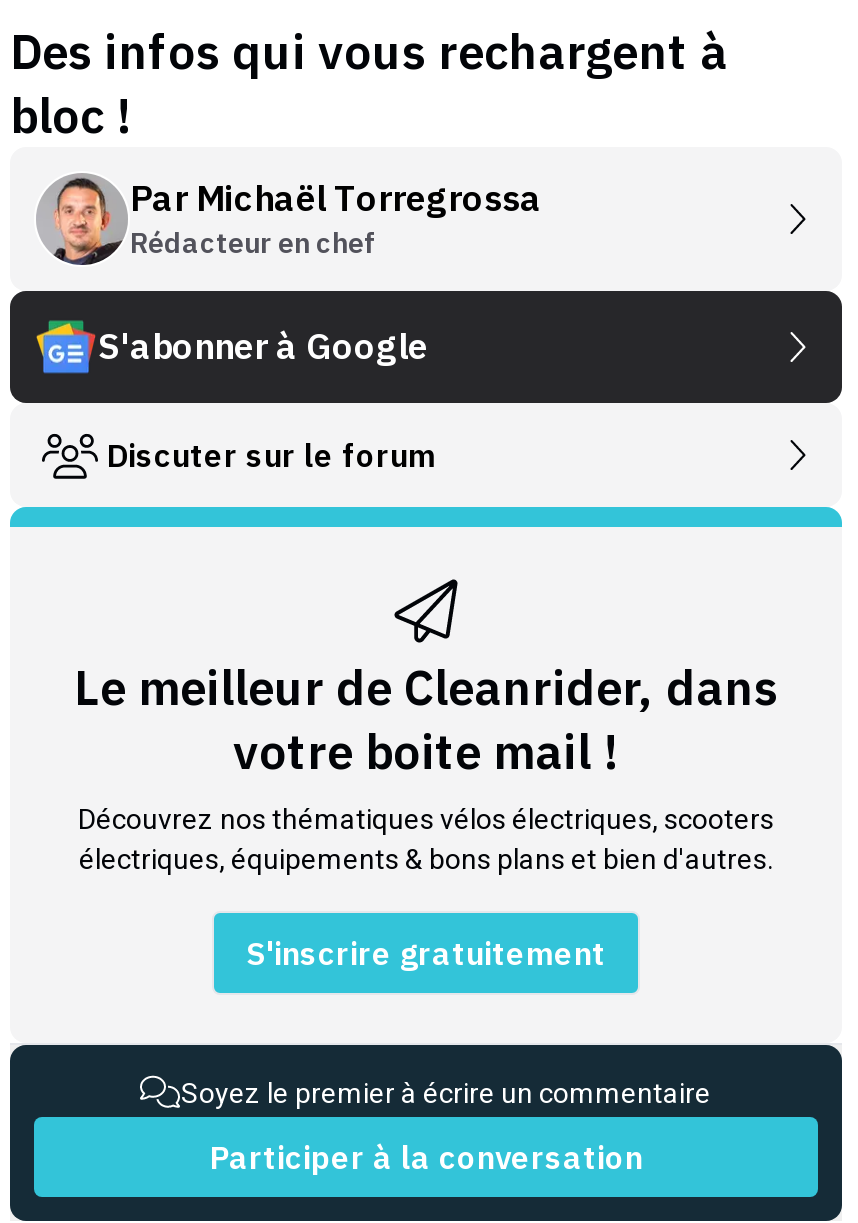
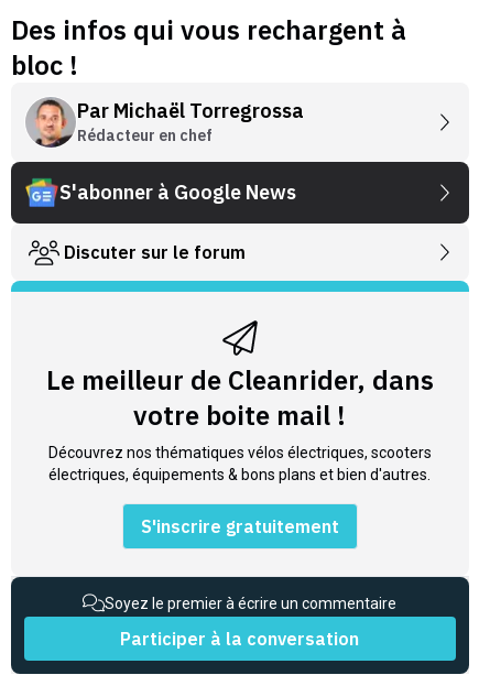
- S'abonner à Google
+ S'abonner à Google News
